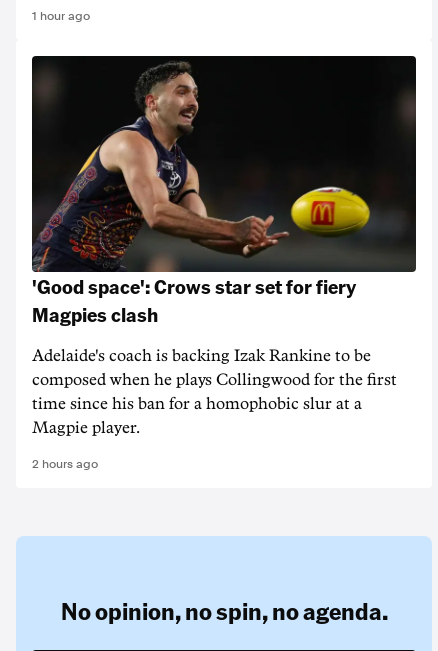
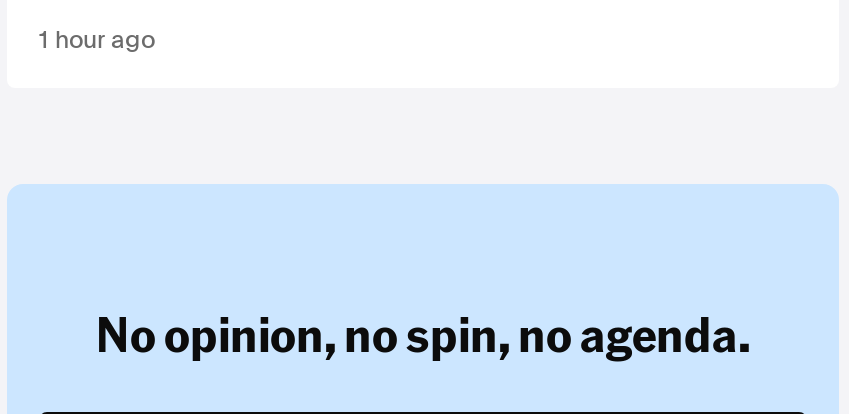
- [image]
- 'Good space': Crows star set for fiery
- Magpies clash
- Adelaide's coach is backing Izak Rankine to be
- composed when he plays Collingwood for the first
- time since his ban for a homophobic slur at a
- Magpie player.
- 2 hours ago
